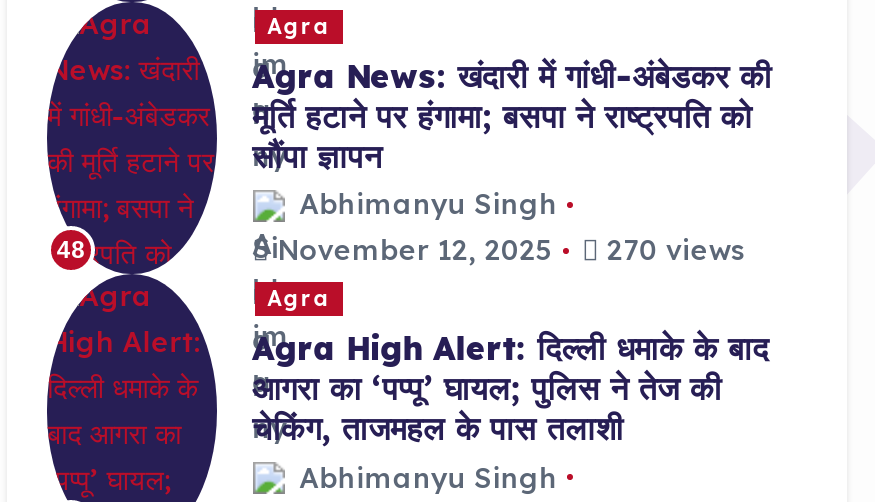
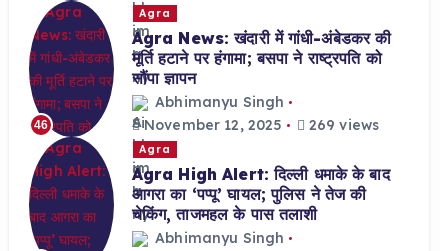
- 48
+ 46

- November 12, 2025 270 views
+ November 12, 2025 269 views
